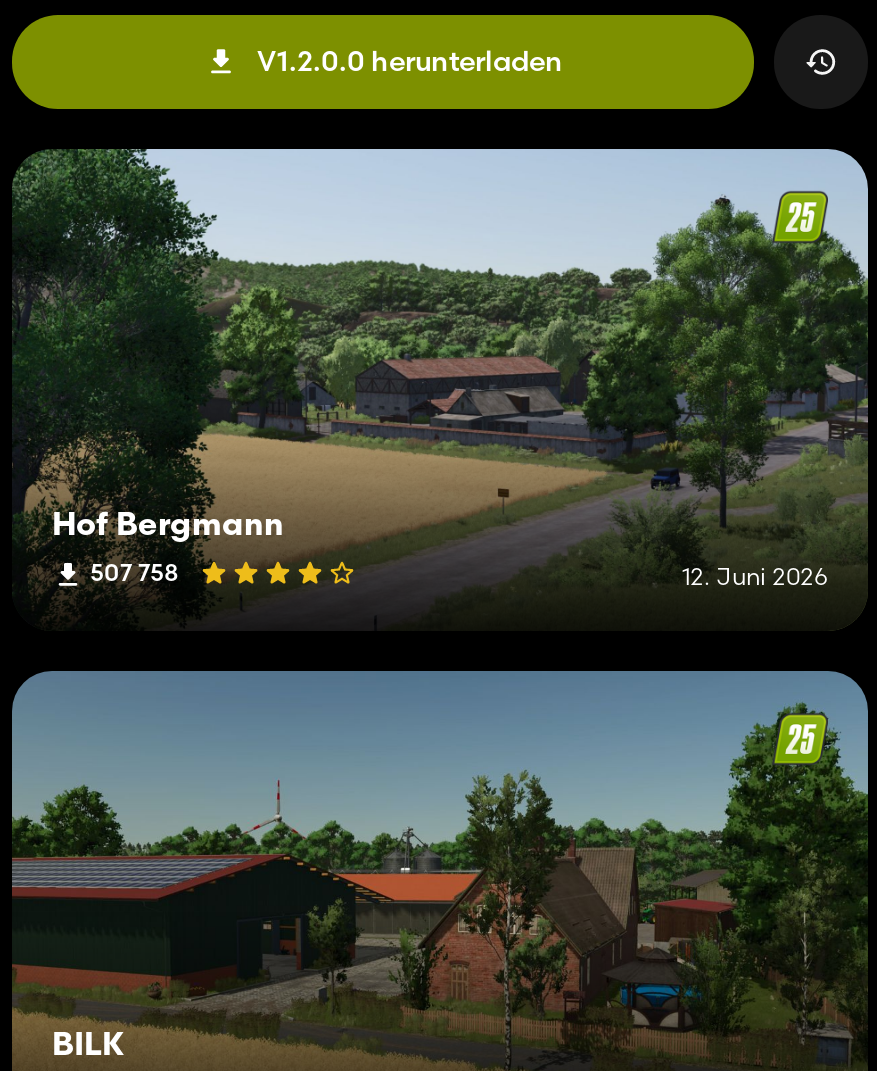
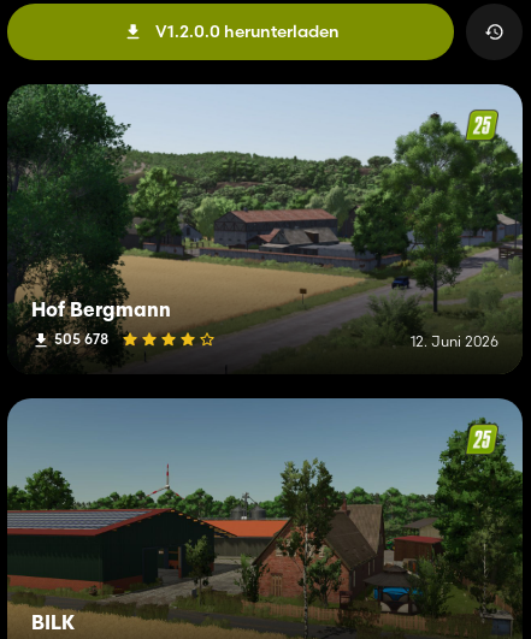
- 507 758
+ 505 678
